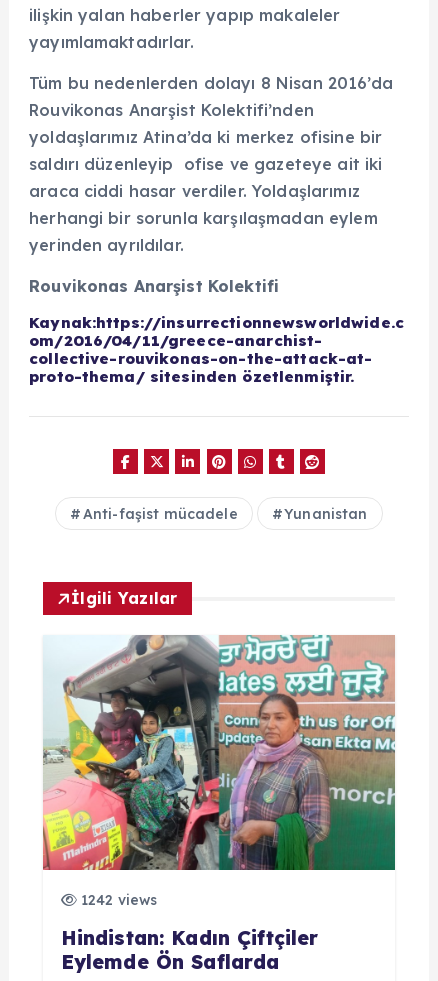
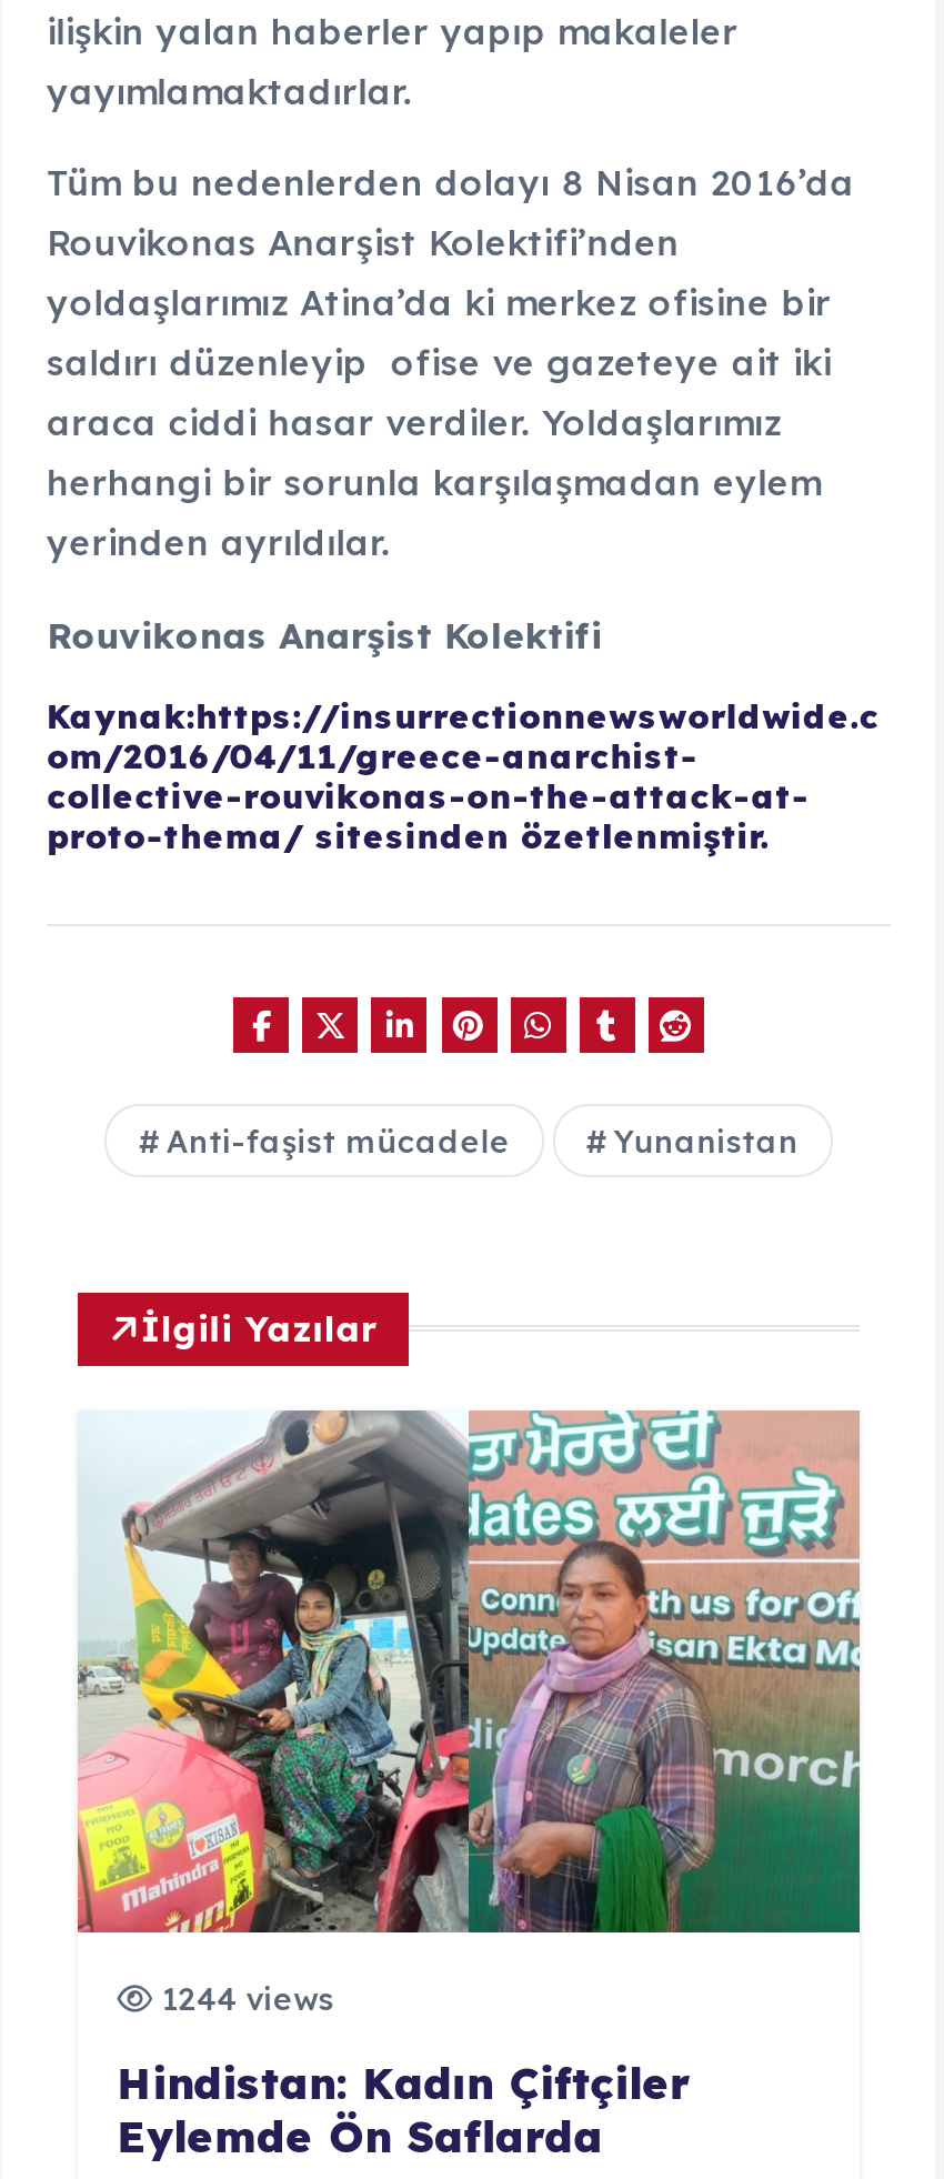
- 1242 views
+ 1244 views
